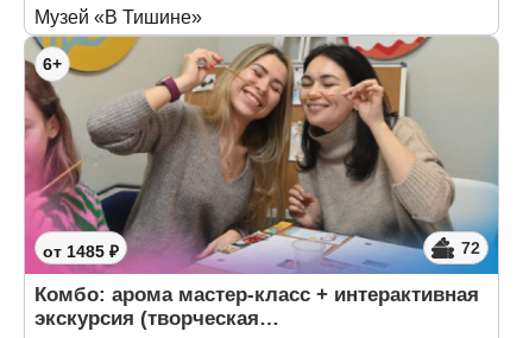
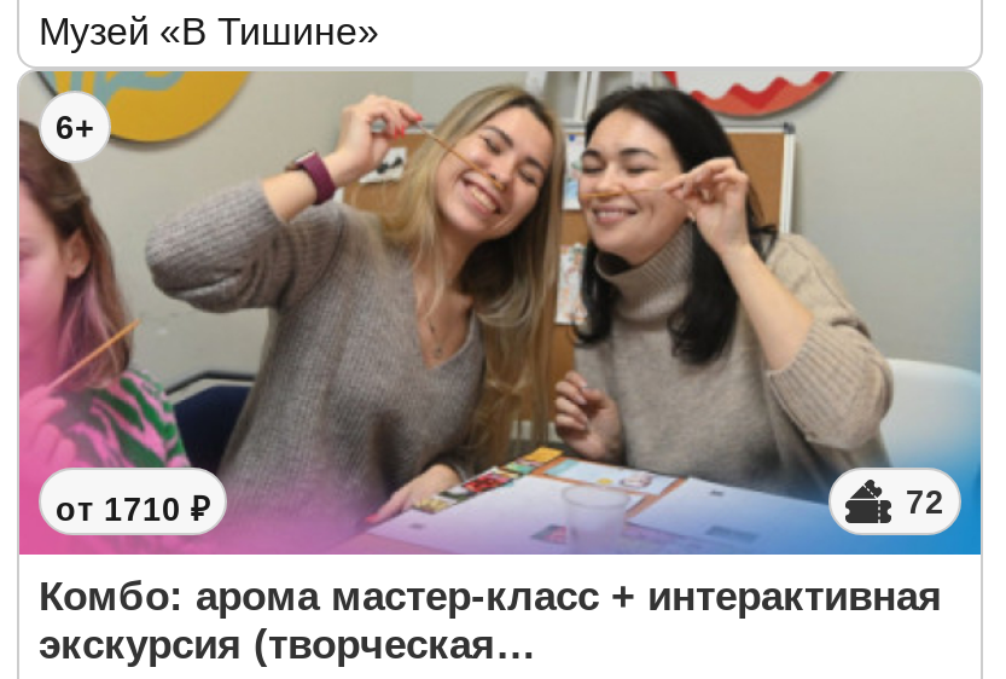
- от 1485 ₽
+ от 1710 ₽
